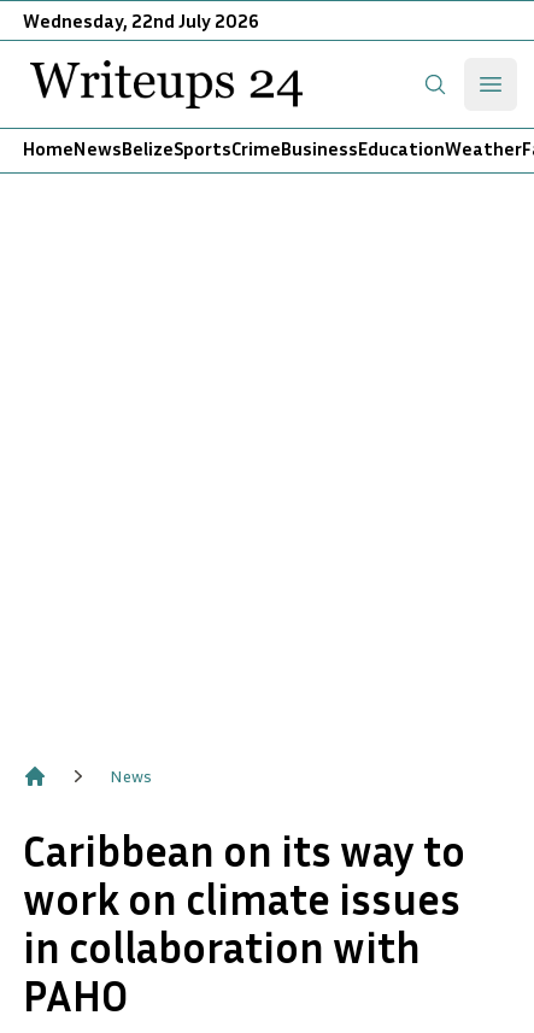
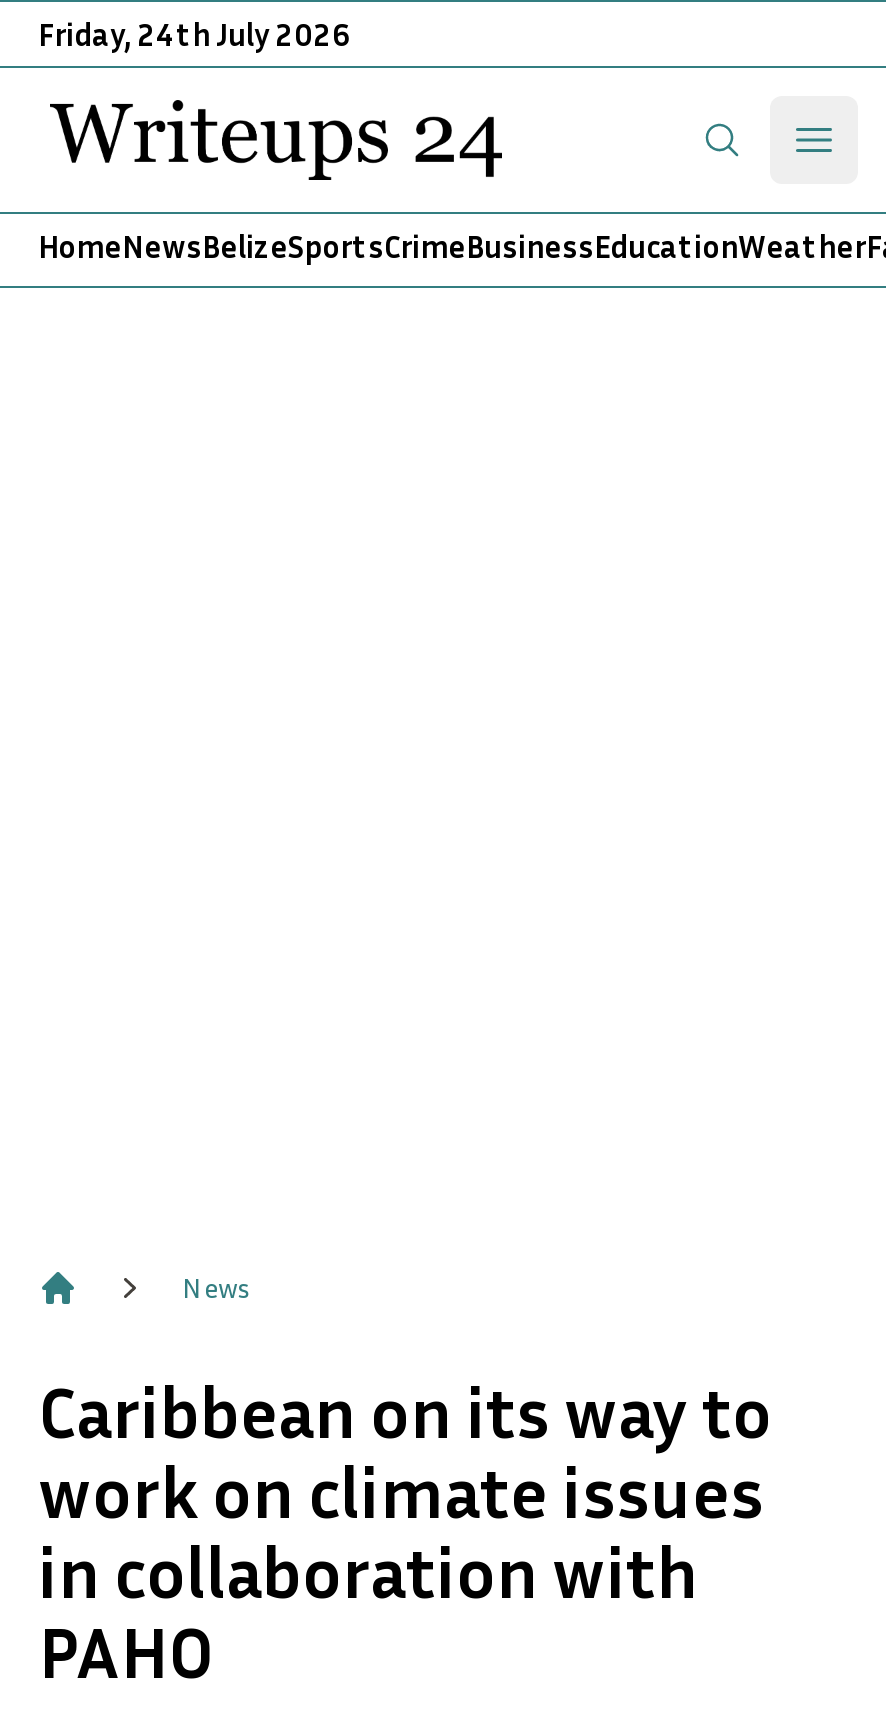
- Wednesday, 22nd July 2026
+ Friday, 24th July 2026
